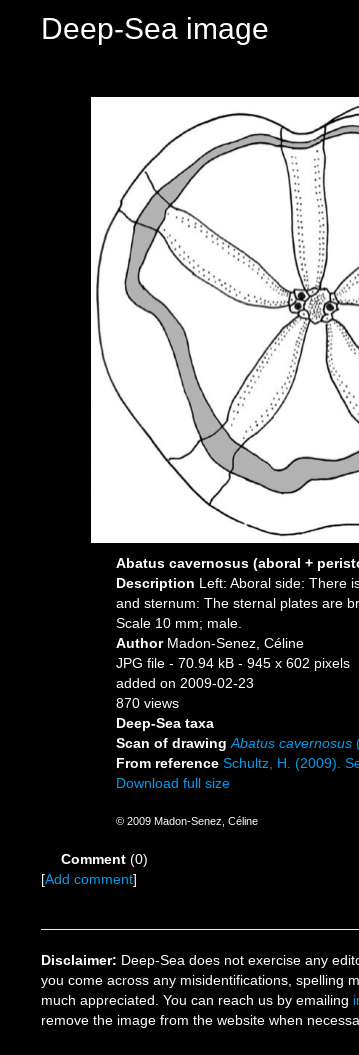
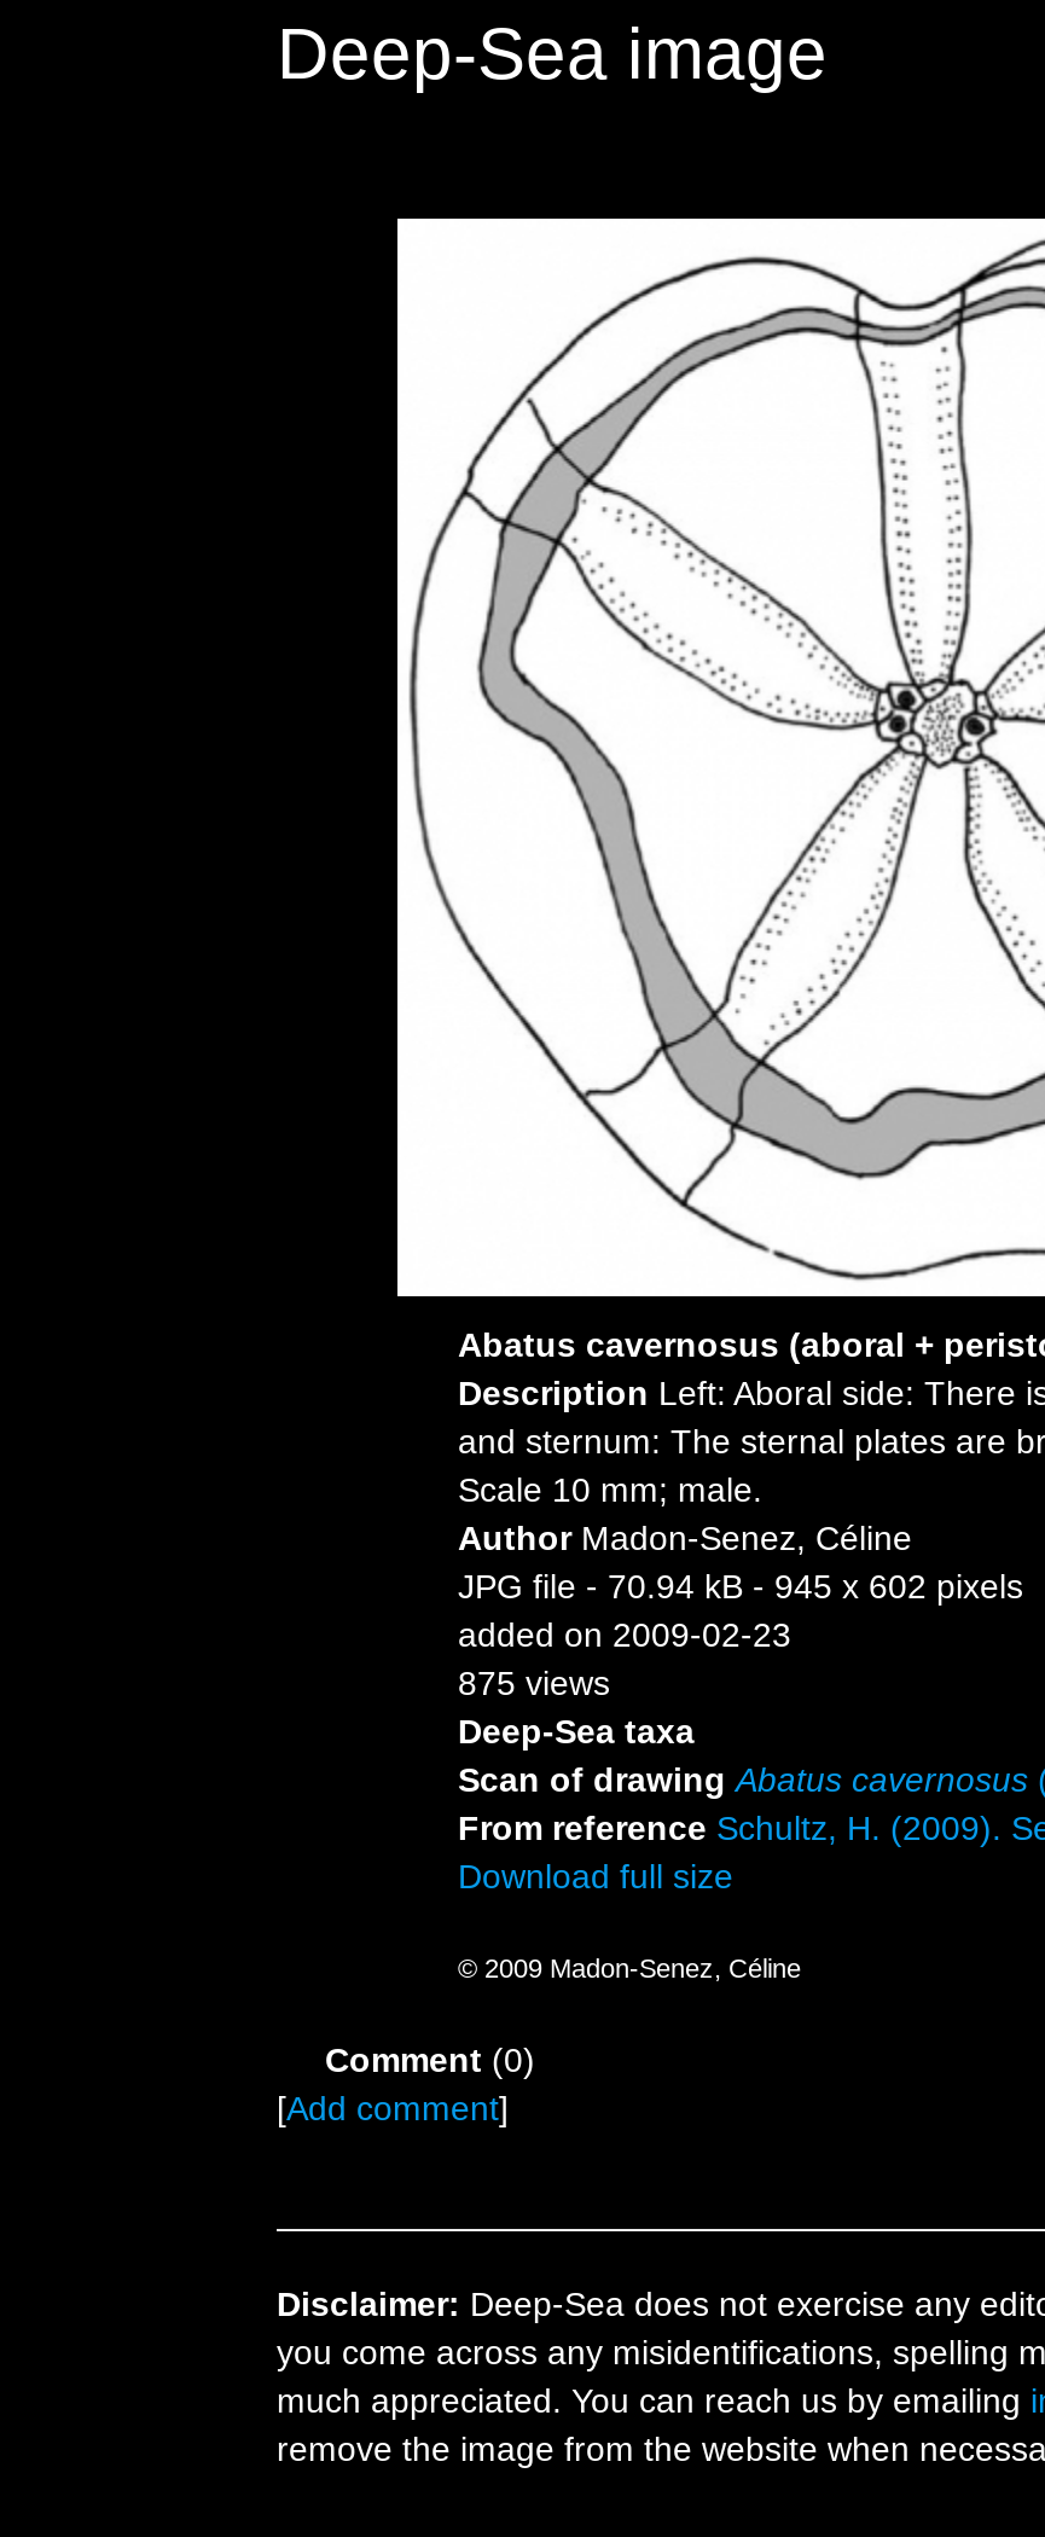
- 870 views
+ 875 views
